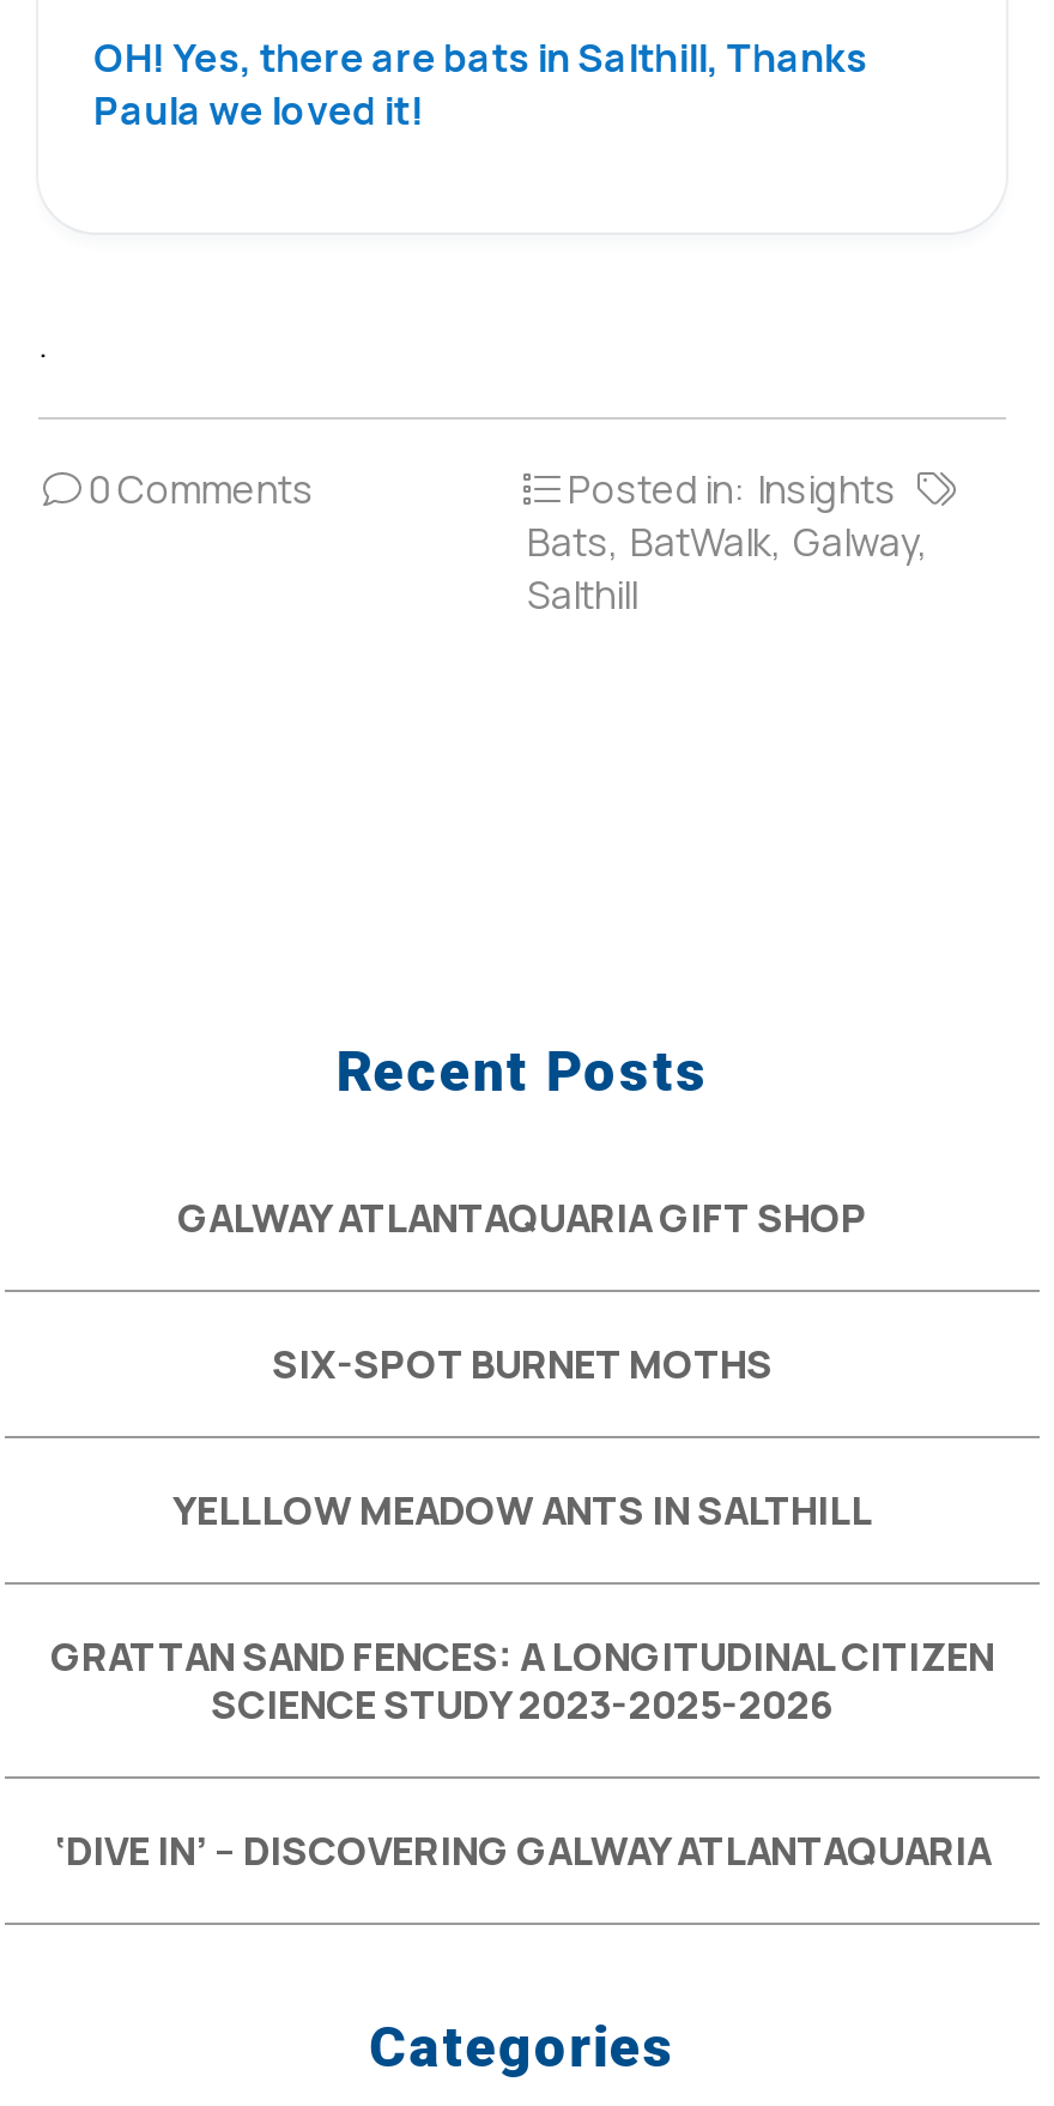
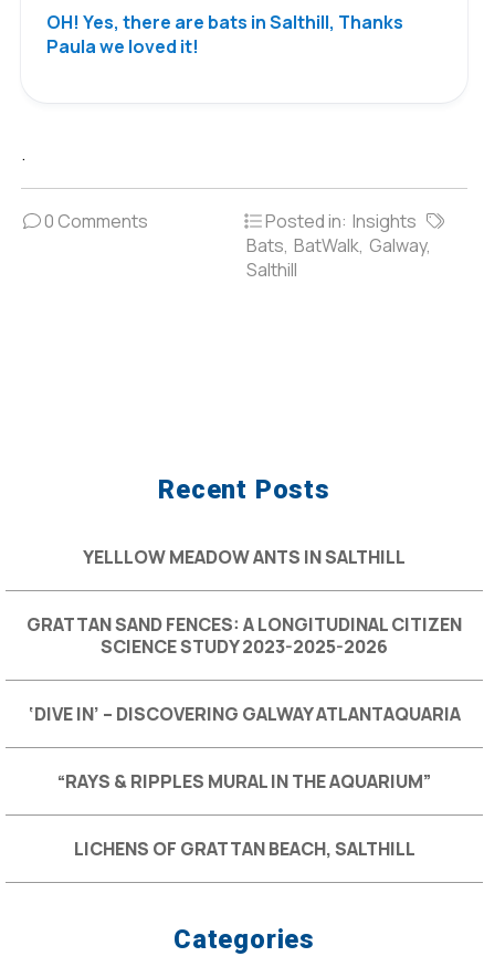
- GALWAY ATLANTAQUARIA GIFT SHOP
- SIX-SPOT BURNET MOTHS

moved up: YELLLOW MEADOW ANTS IN SALTHILL | GRATTAN SAND FENCES: A LONGITUDINAL CITIZEN | SCIENCE STUDY 2023-2025-2026 | ‘DIVE IN’ – DISCOVERING GALWAY ATLANTAQUARIA

+ “RAYS & RIPPLES MURAL IN THE AQUARIUM”
+ LICHENS OF GRATTAN BEACH, SALTHILL
